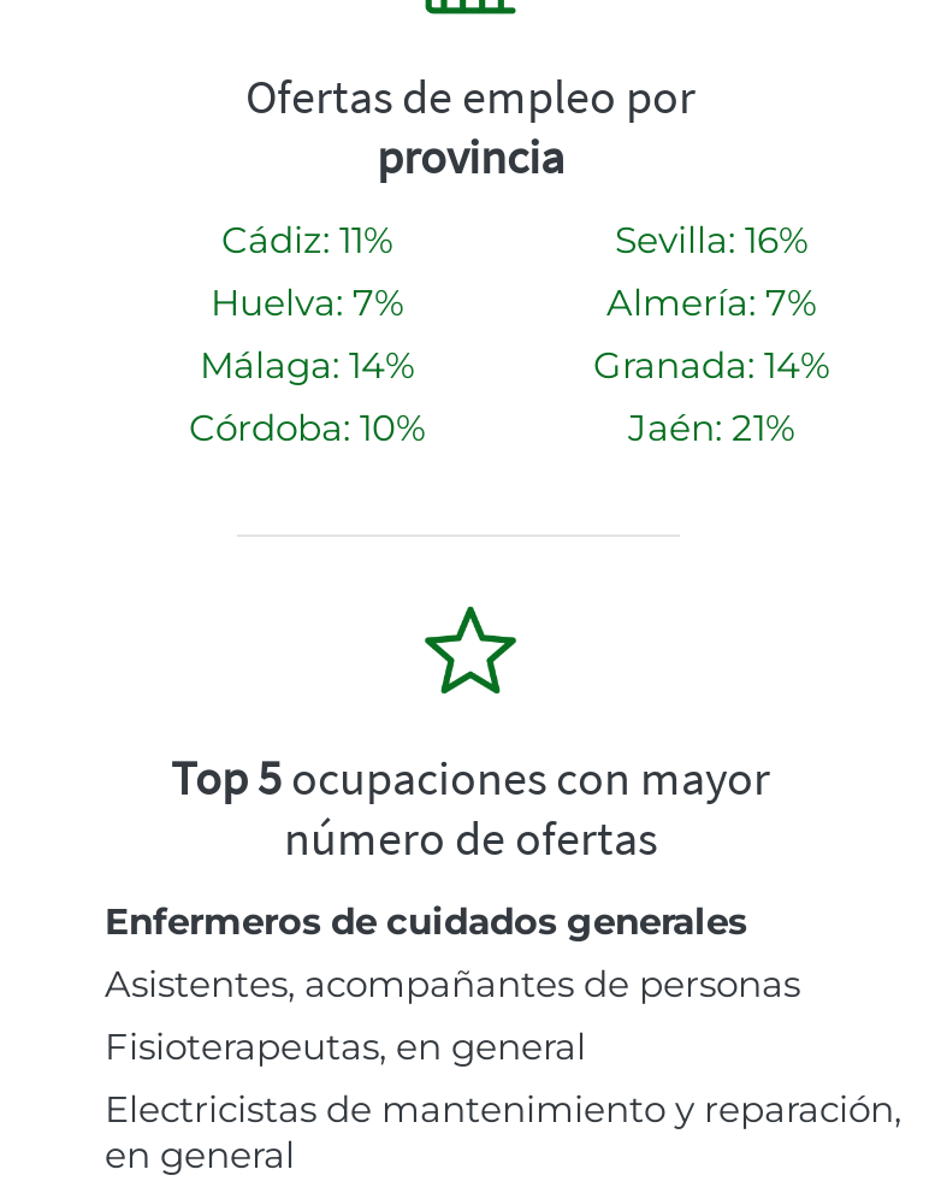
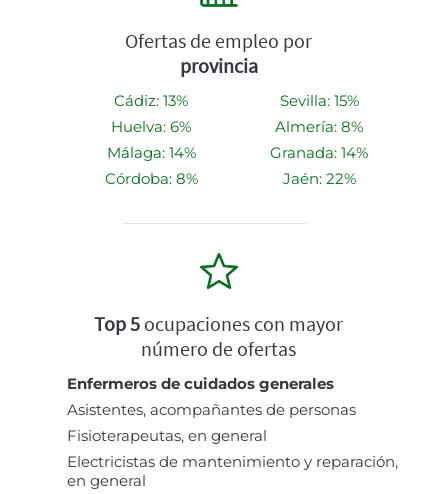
- Cádiz: 11%
+ Cádiz: 13%

- Sevilla: 16%
+ Sevilla: 15%

- Huelva: 7%
+ Huelva: 6%

- Almería: 7%
+ Almería: 8%

- Córdoba: 10%
+ Córdoba: 8%

- Jaén: 21%
+ Jaén: 22%
